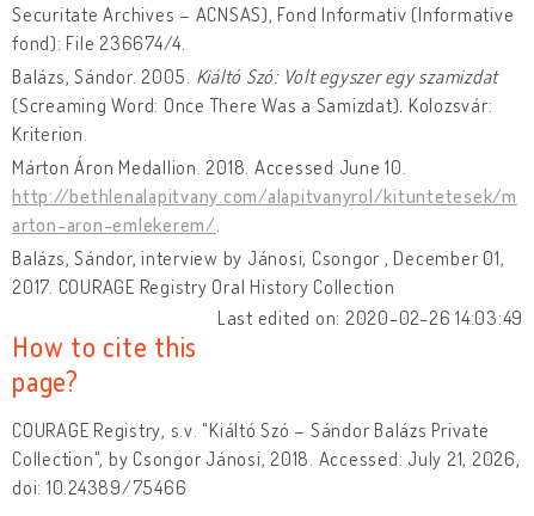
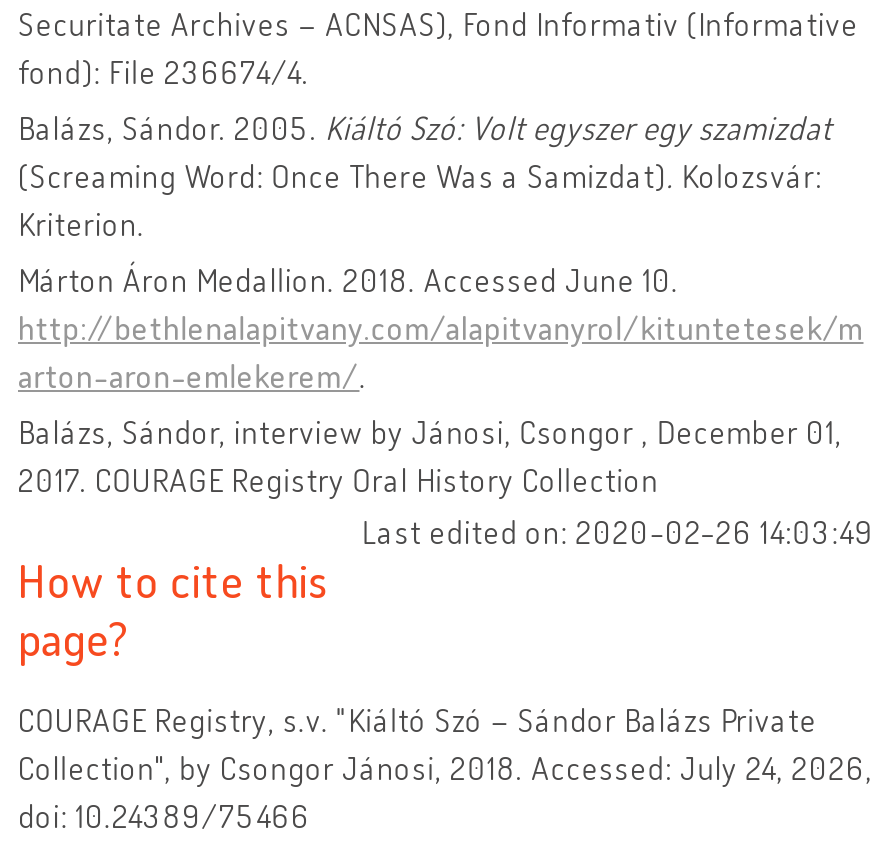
- Collection", by Csongor Jánosi, 2018. Accessed: July 21, 2026,
+ Collection", by Csongor Jánosi, 2018. Accessed: July 24, 2026,
